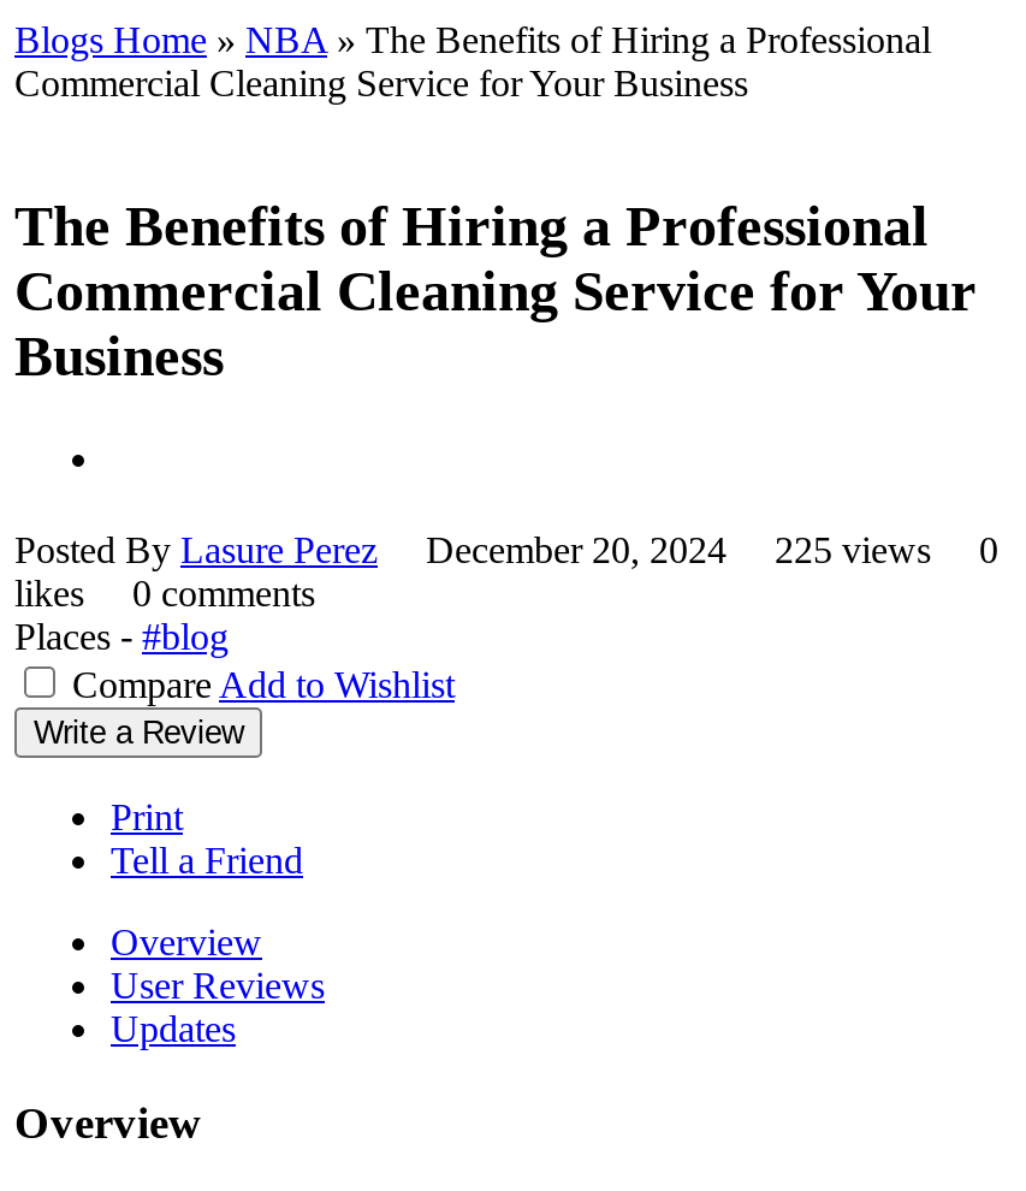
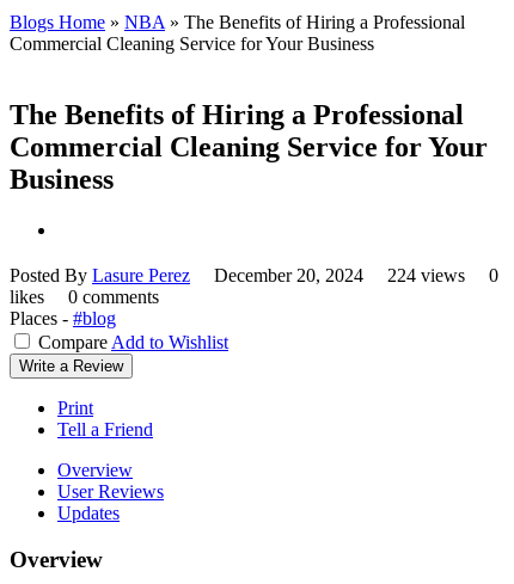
- Posted By Lasure Perez December 20, 2024 225 views 0
+ Posted By Lasure Perez December 20, 2024 224 views 0
